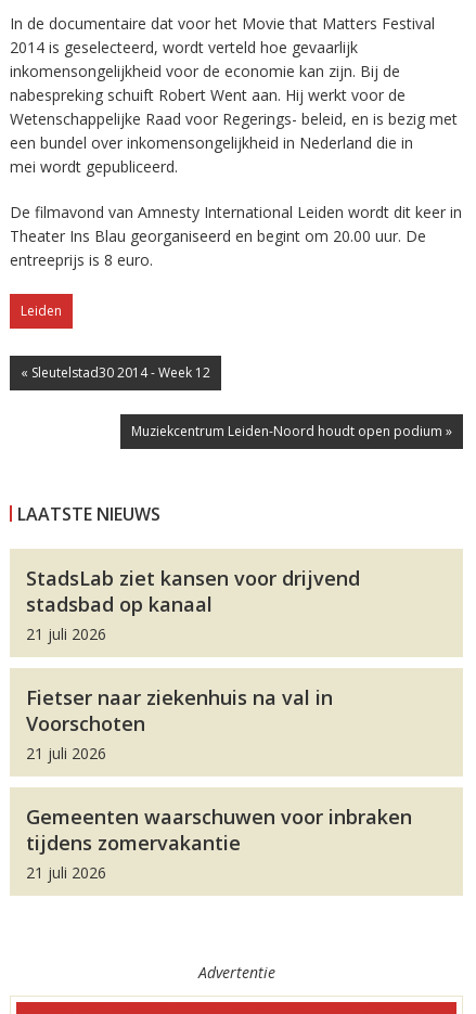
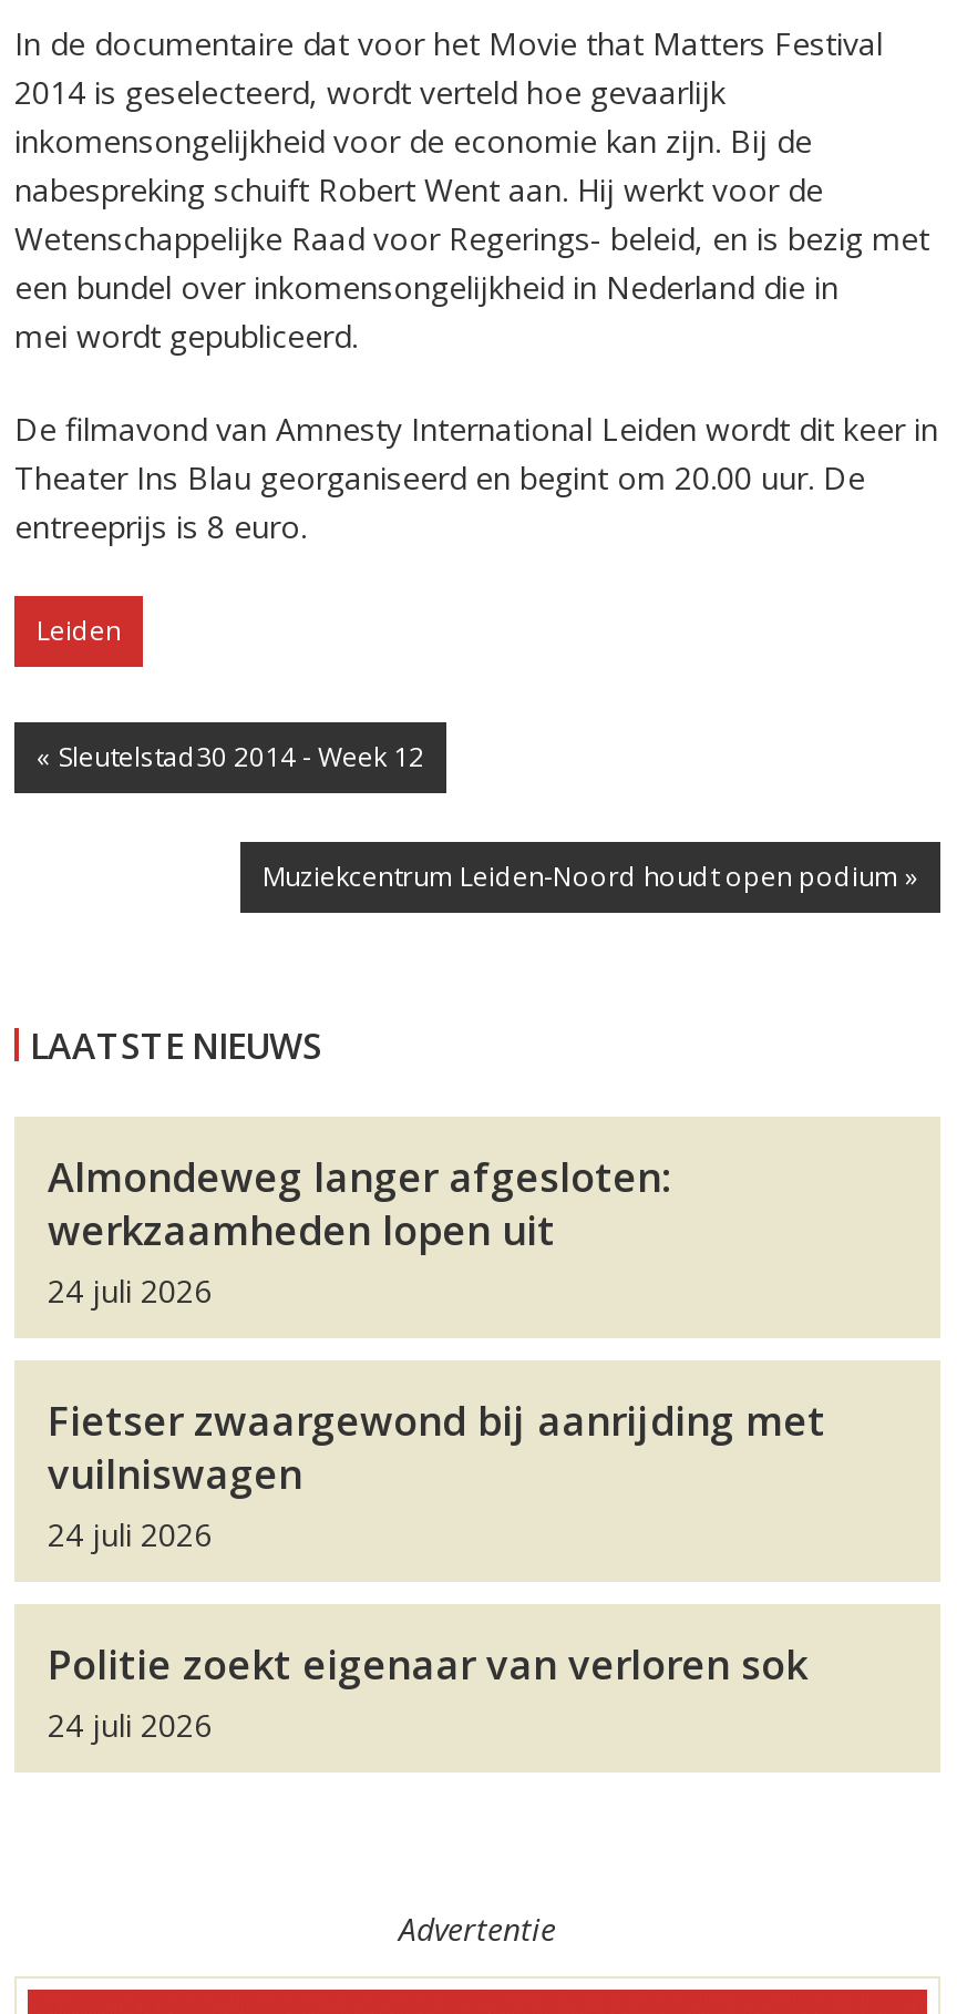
- StadsLab ziet kansen voor drijvend
- stadsbad op kanaal
- 21 juli 2026
+ Almondeweg langer afgesloten:
+ werkzaamheden lopen uit
+ 24 juli 2026

- Fietser naar ziekenhuis na val in
- Voorschoten
- 21 juli 2026
+ Fietser zwaargewond bij aanrijding met
+ vuilniswagen
+ 24 juli 2026

- Gemeenten waarschuwen voor inbraken
- tijdens zomervakantie
- 21 juli 2026
+ Politie zoekt eigenaar van verloren sok
+ 24 juli 2026
